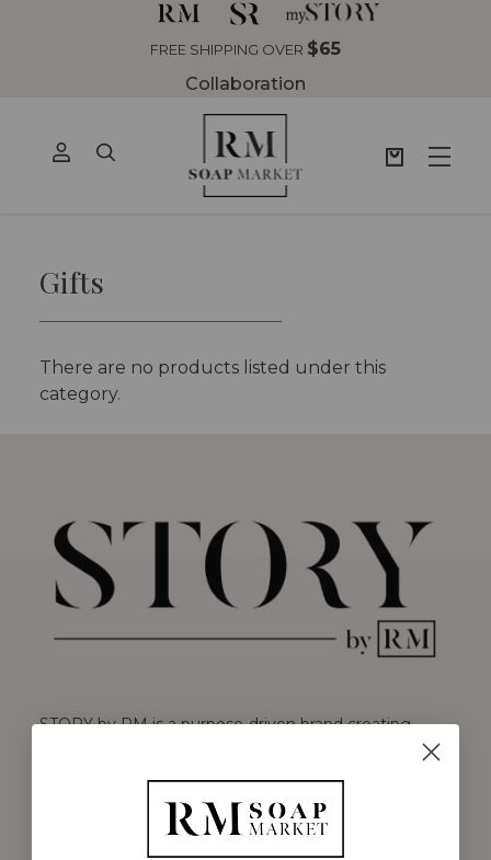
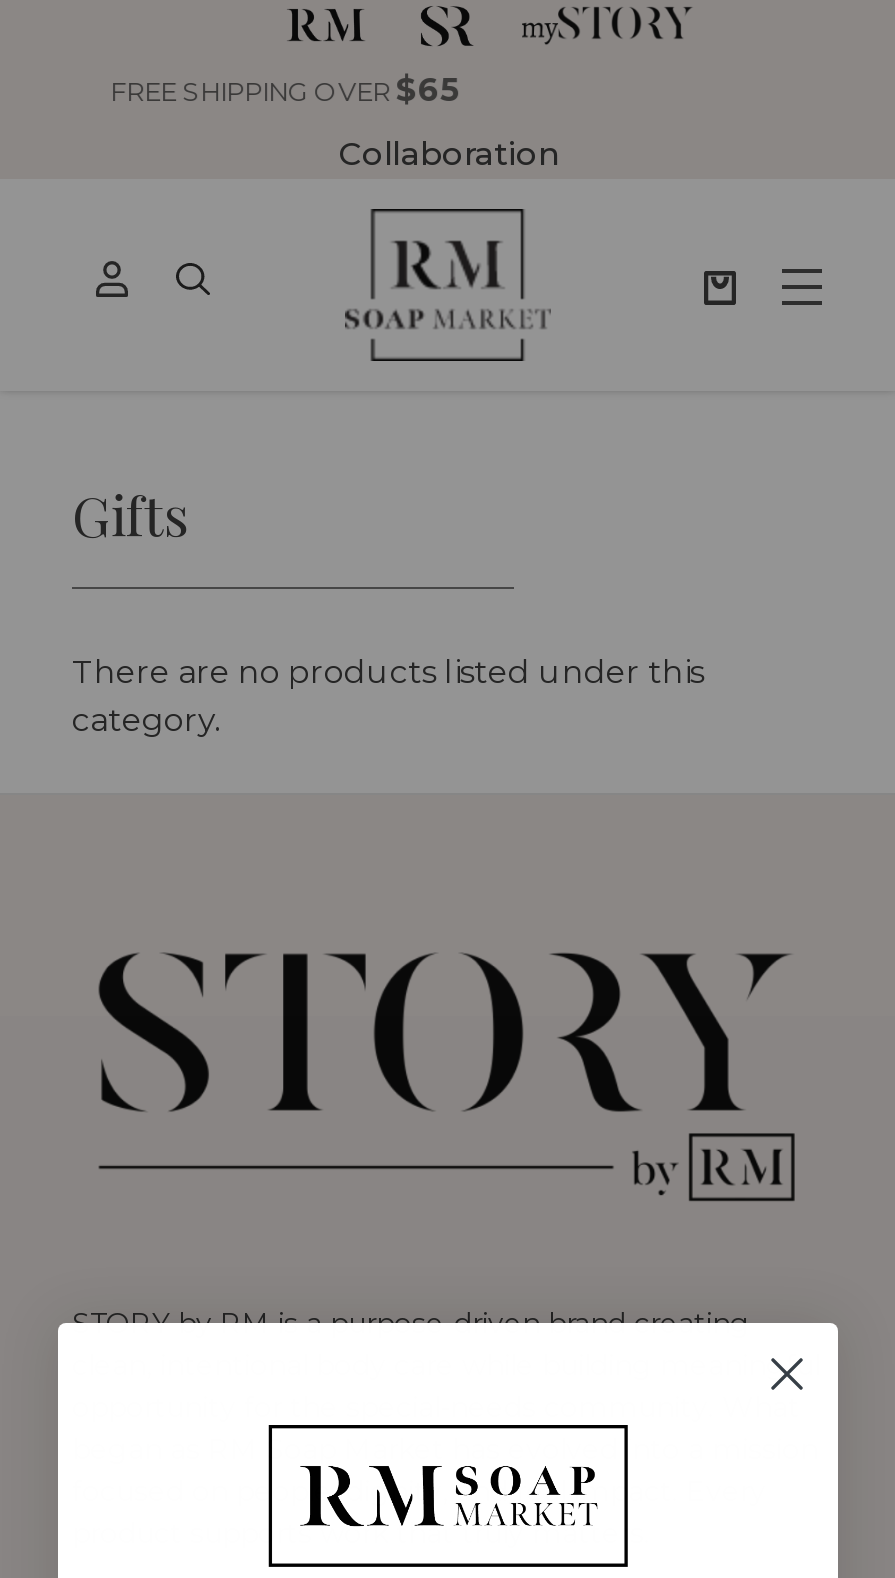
- FREE SHIPPING OVER $65
